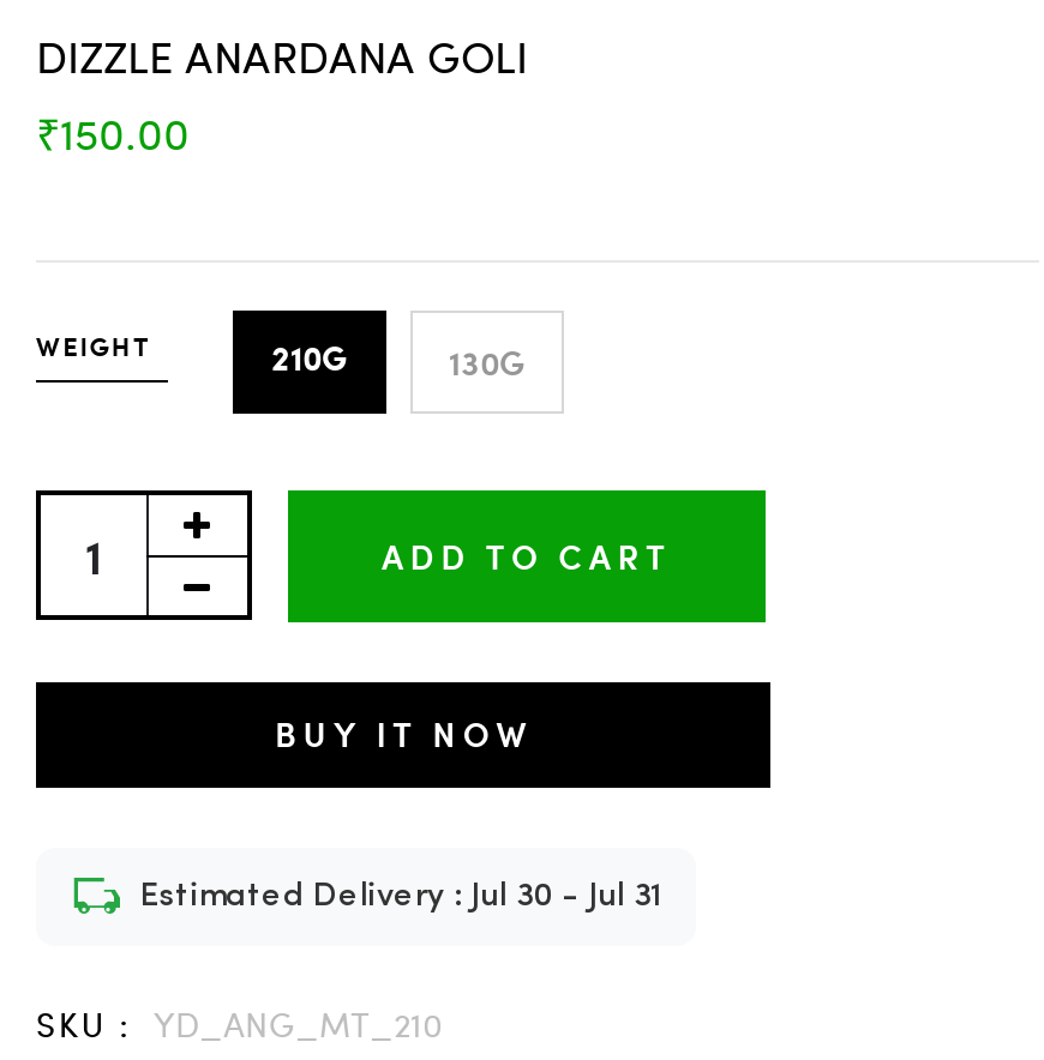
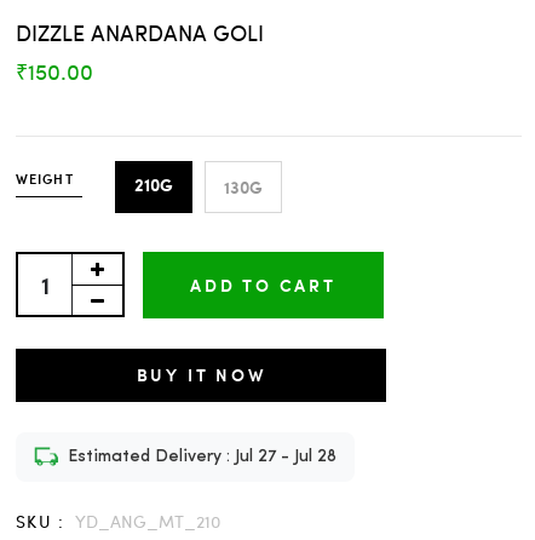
- Estimated Delivery : Jul 30 - Jul 31
+ Estimated Delivery : Jul 27 - Jul 28
